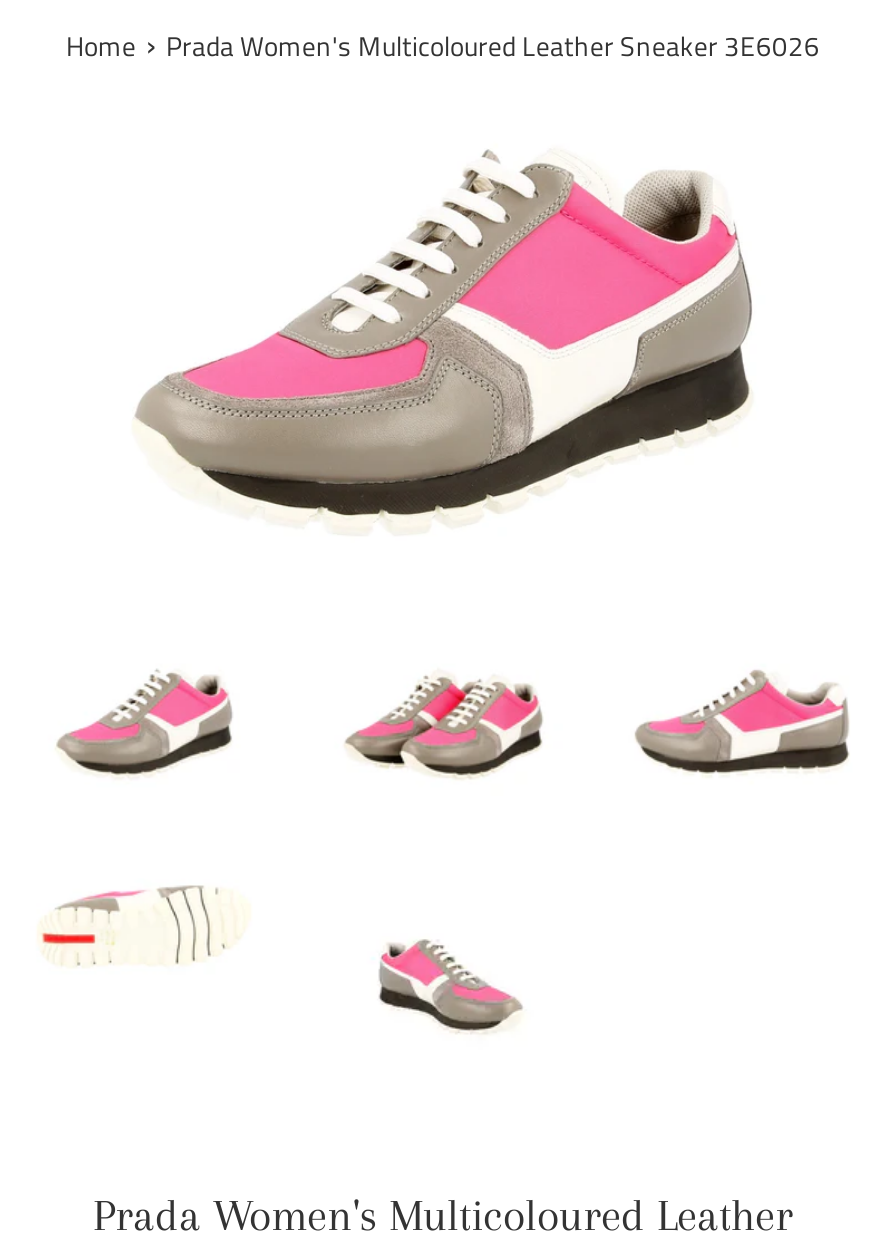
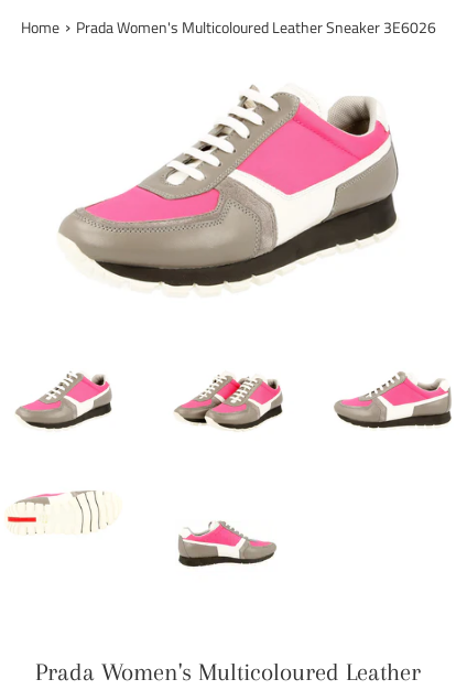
- [image]
+ [image]
